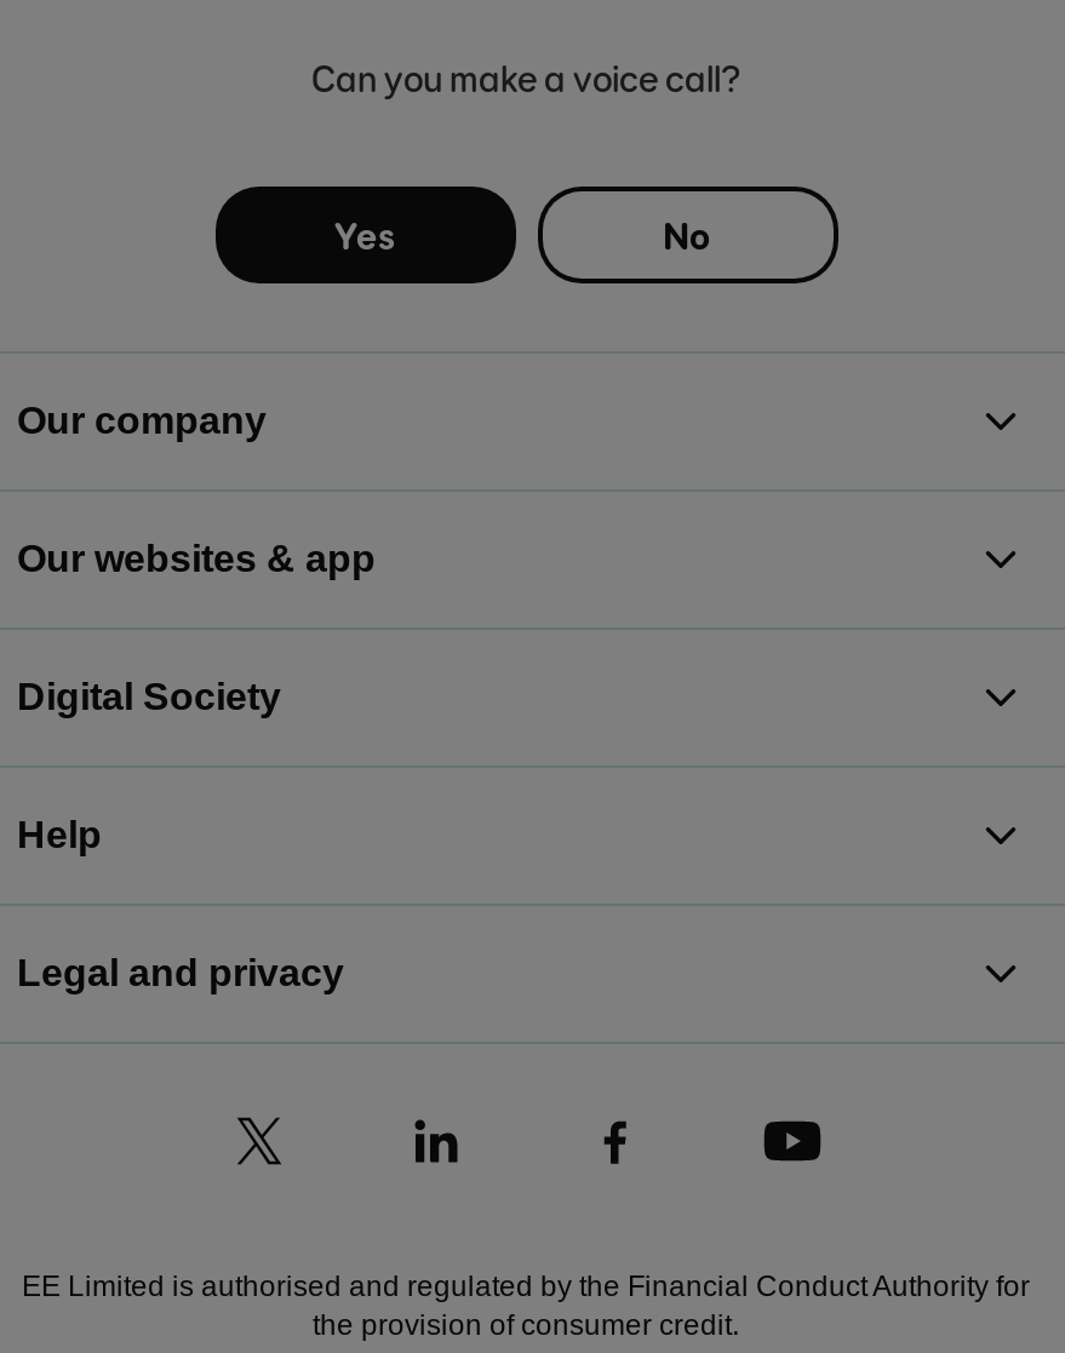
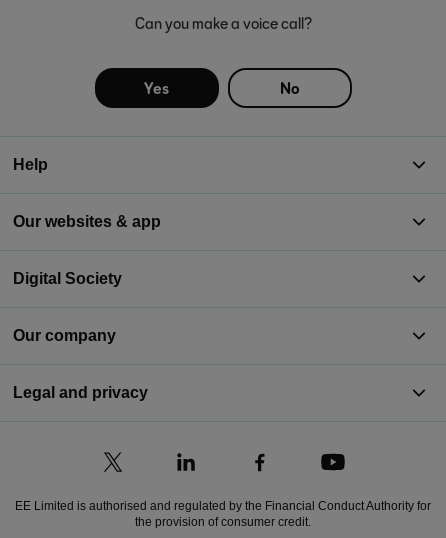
moved down: Our company

moved up: Help
